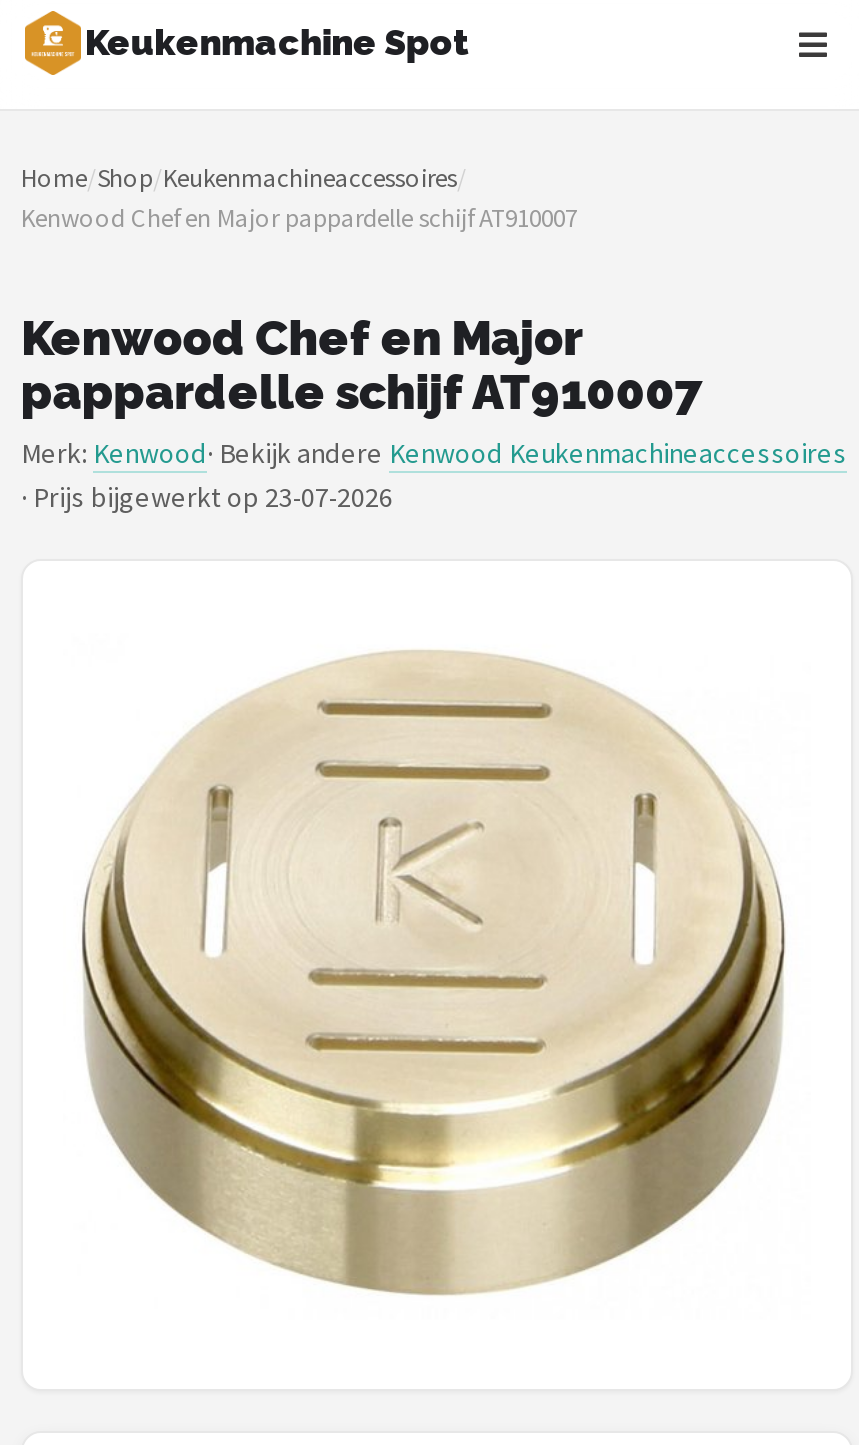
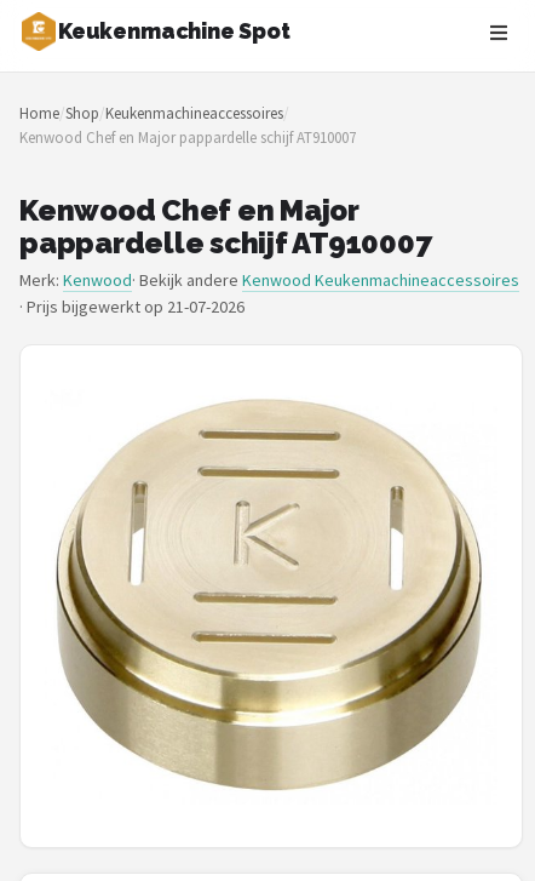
- · Prijs bijgewerkt op 23-07-2026
+ · Prijs bijgewerkt op 21-07-2026
